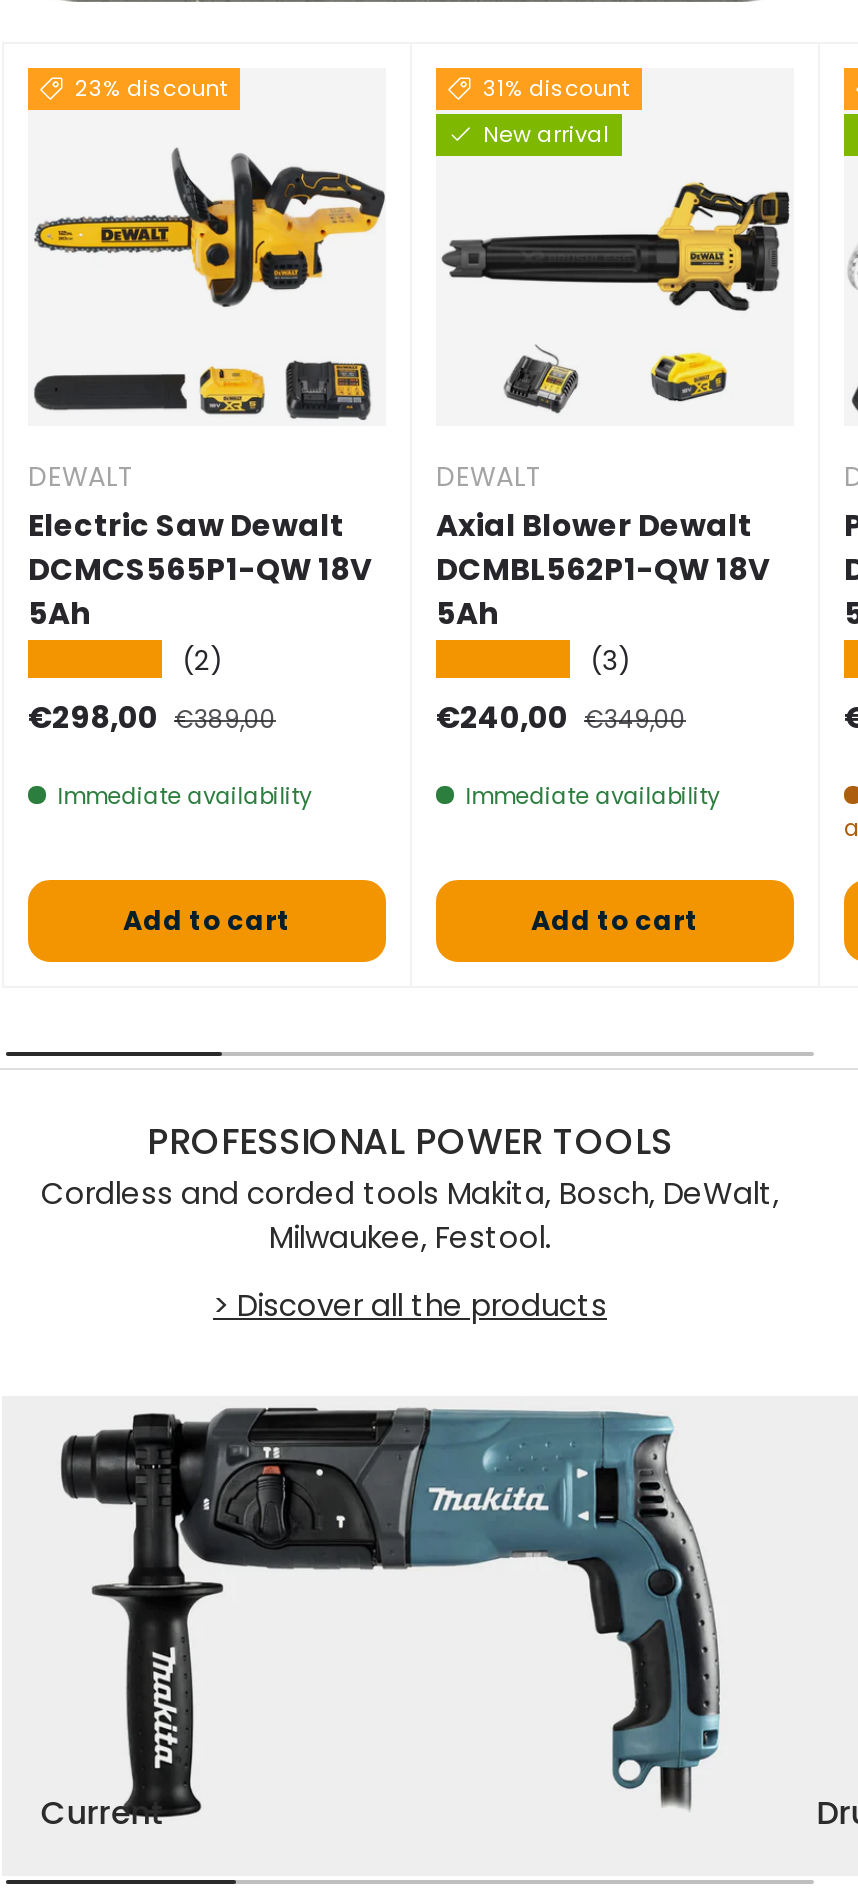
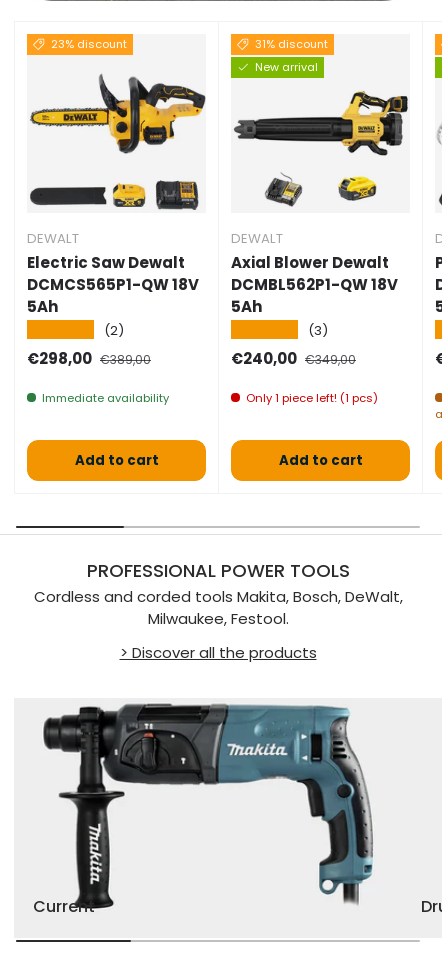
- Immediate availability
+ Only 1 piece left! (1 pcs)
